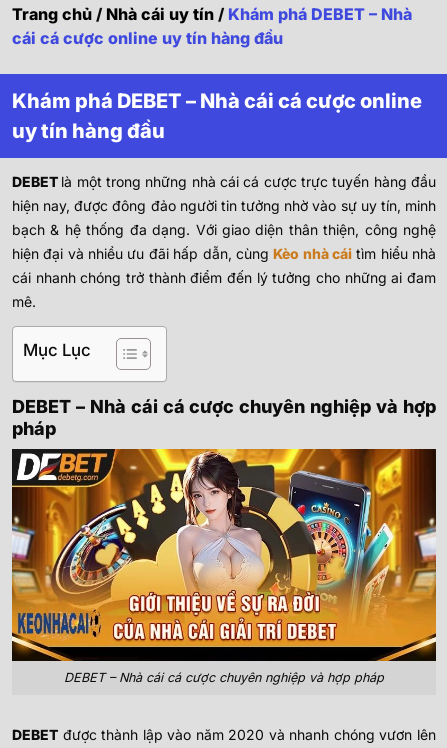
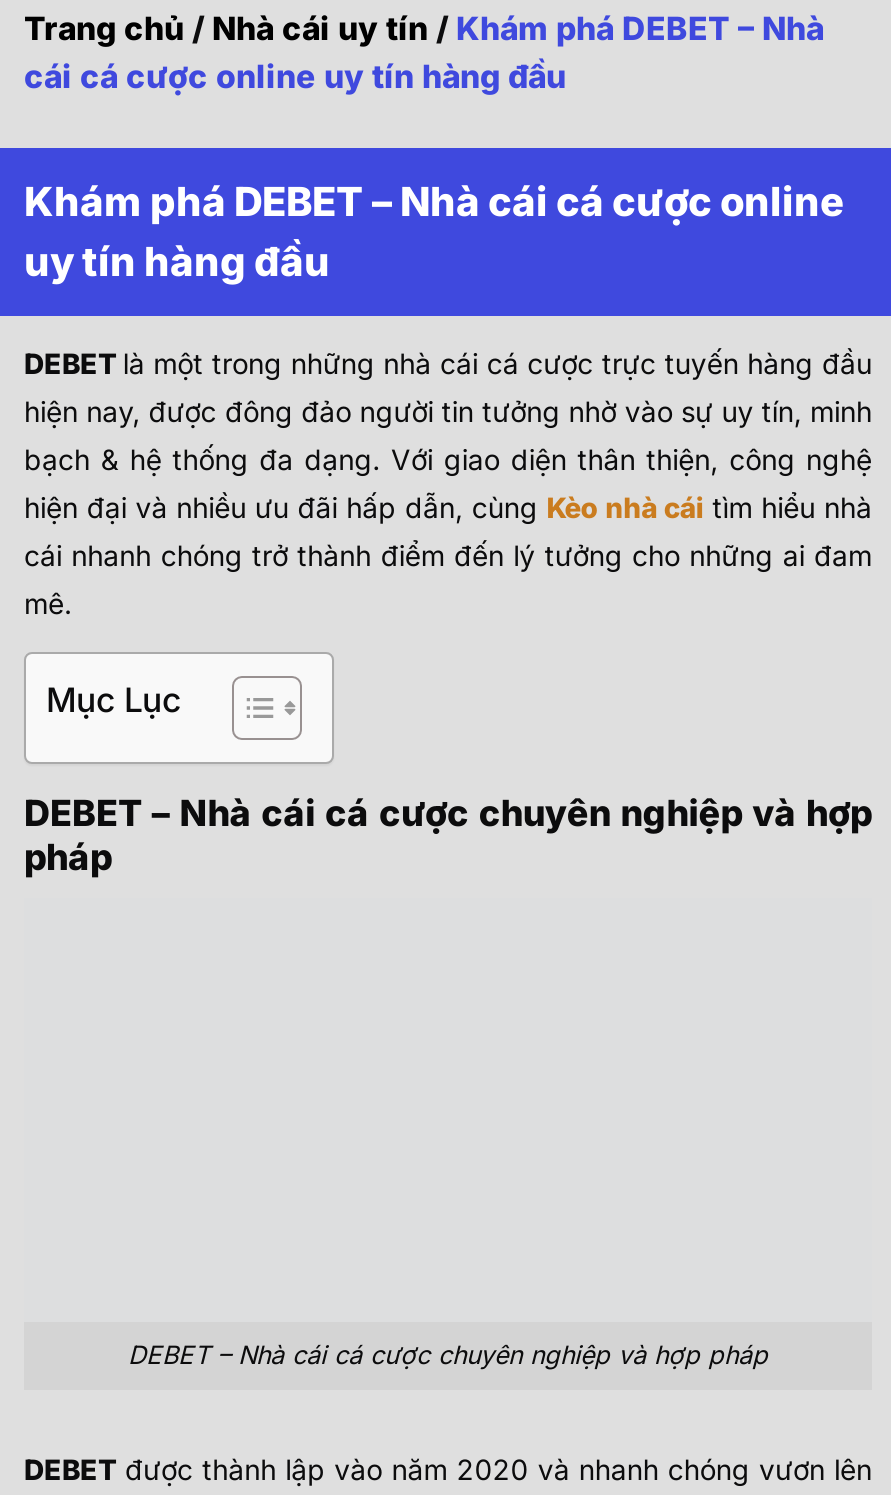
- [image]
